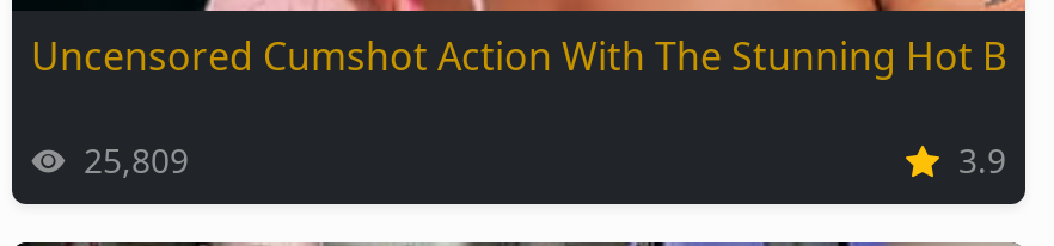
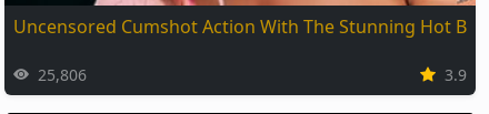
- 25,809
+ 25,806
